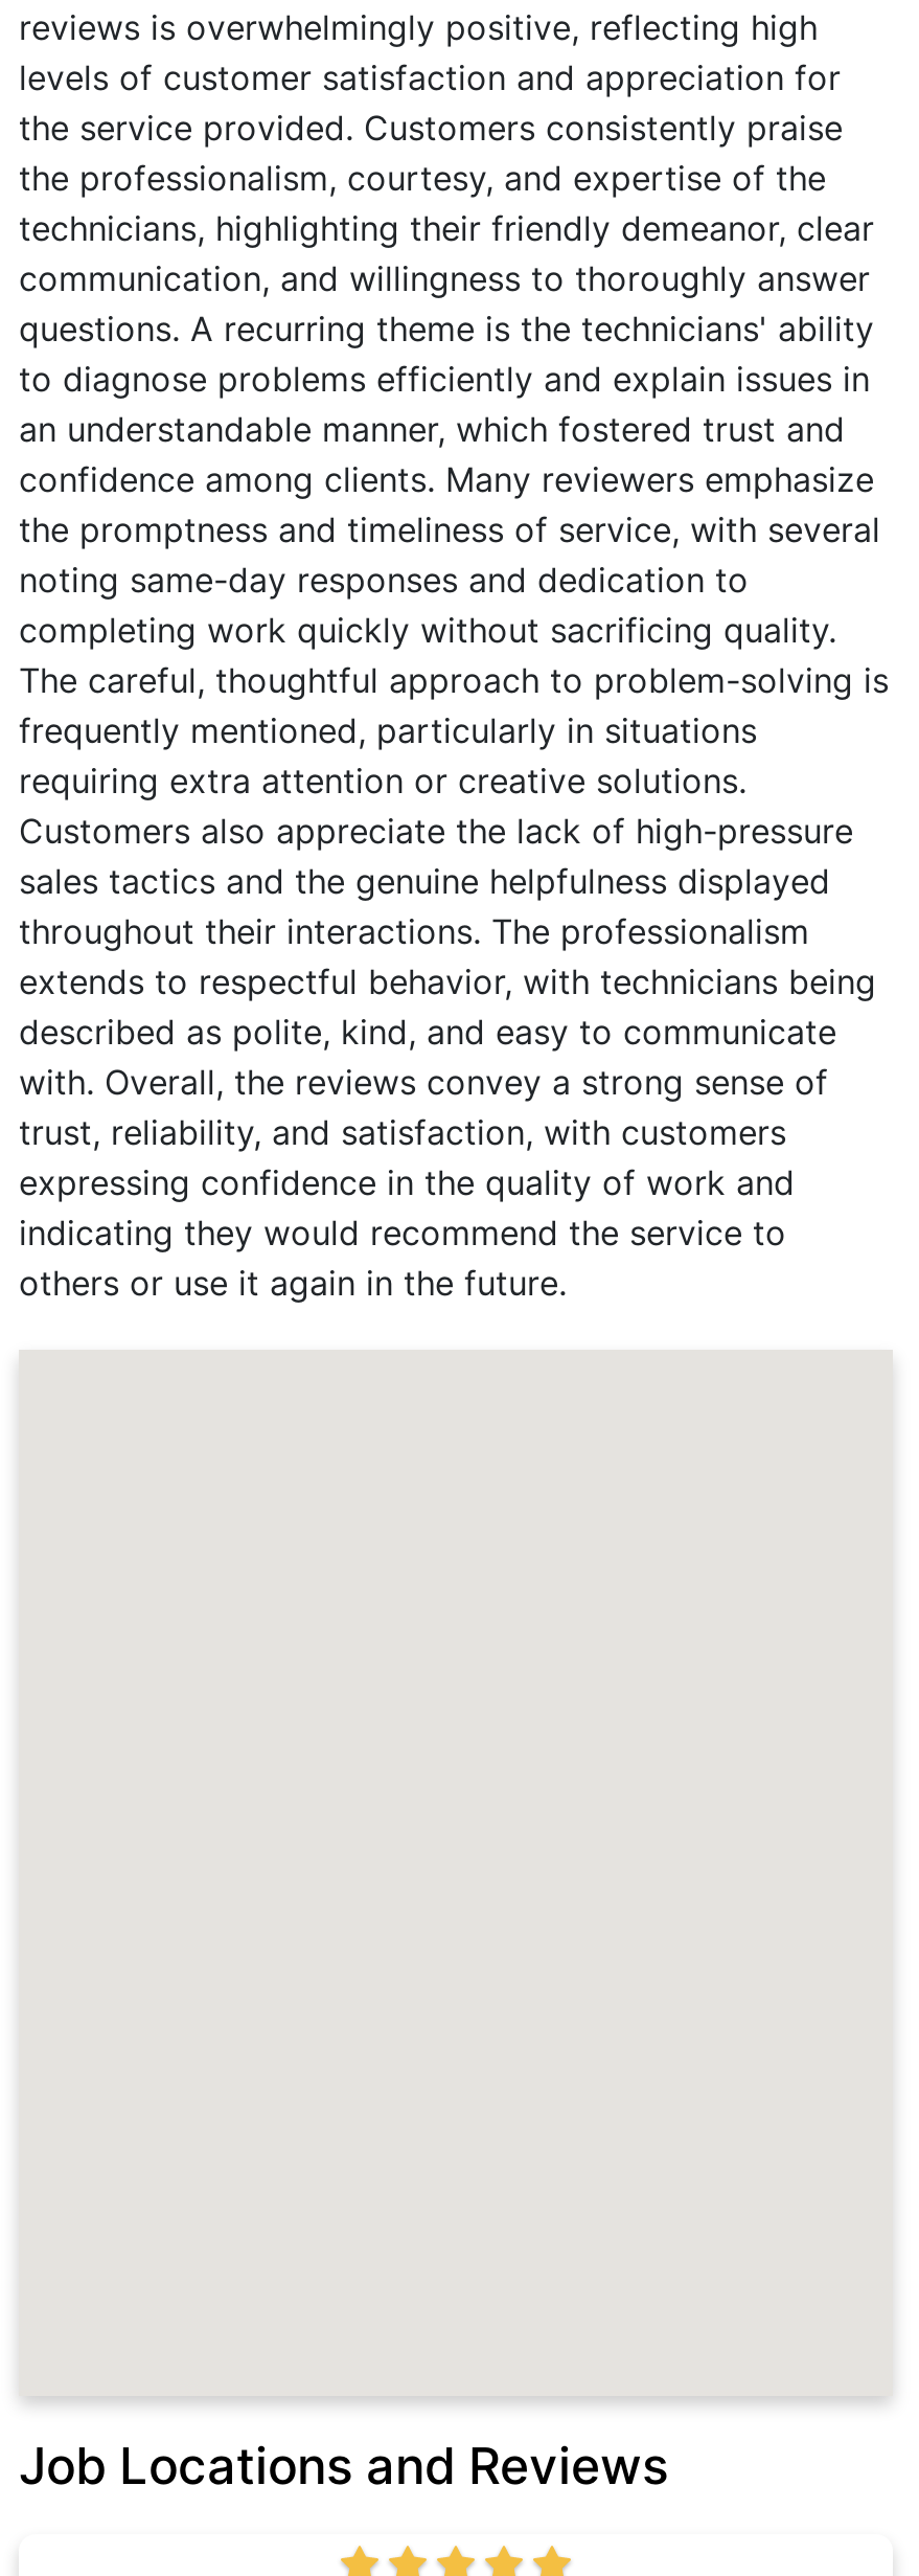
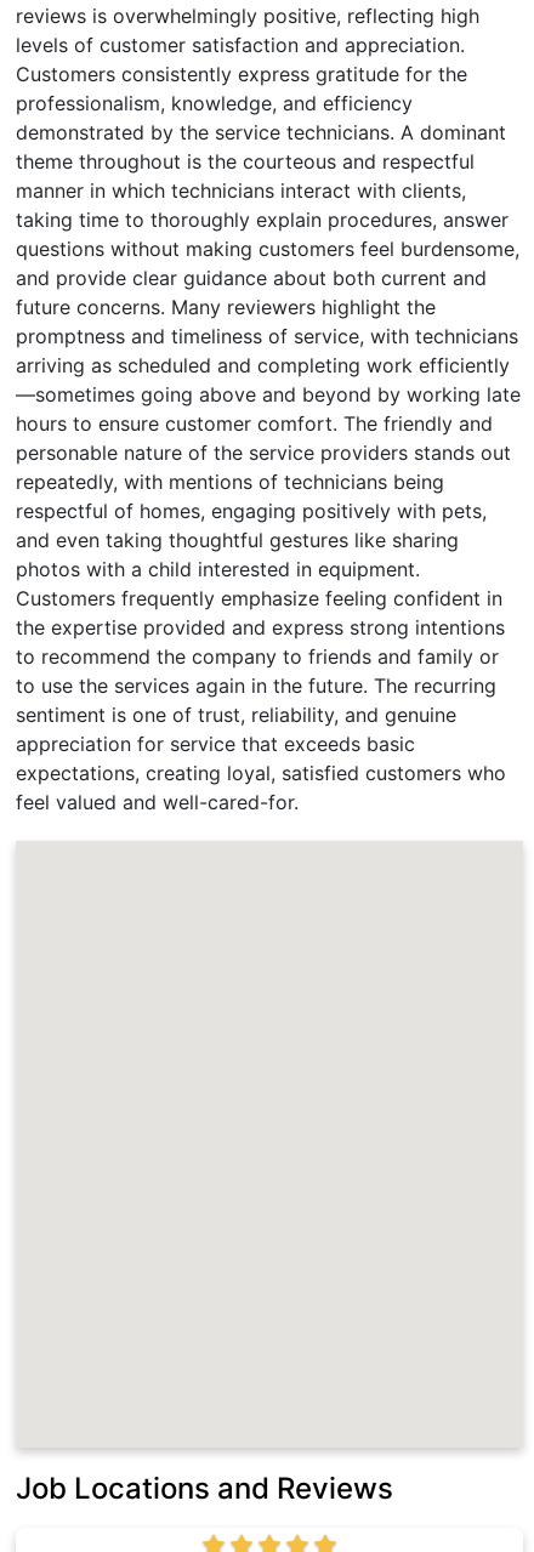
- levels of customer satisfaction and appreciation for
- the service provided. Customers consistently praise
- the professionalism, courtesy, and expertise of the
- technicians, highlighting their friendly demeanor, clear
- communication, and willingness to thoroughly answer
- questions. A recurring theme is the technicians' ability
- to diagnose problems efficiently and explain issues in
- an understandable manner, which fostered trust and
- confidence among clients. Many reviewers emphasize
- the promptness and timeliness of service, with several
- noting same-day responses and dedication to
- completing work quickly without sacrificing quality.
- The careful, thoughtful approach to problem-solving is
- frequently mentioned, particularly in situations
- requiring extra attention or creative solutions.
- Customers also appreciate the lack of high-pressure
- sales tactics and the genuine helpfulness displayed
- throughout their interactions. The professionalism
- extends to respectful behavior, with technicians being
- described as polite, kind, and easy to communicate
- with. Overall, the reviews convey a strong sense of
- trust, reliability, and satisfaction, with customers
- expressing confidence in the quality of work and
- indicating they would recommend the service to
- others or use it again in the future.
+ levels of customer satisfaction and appreciation.
+ Customers consistently express gratitude for the
+ professionalism, knowledge, and efficiency
+ demonstrated by the service technicians. A dominant
+ theme throughout is the courteous and respectful
+ manner in which technicians interact with clients,
+ taking time to thoroughly explain procedures, answer
+ questions without making customers feel burdensome,
+ and provide clear guidance about both current and
+ future concerns. Many reviewers highlight the
+ promptness and timeliness of service, with technicians
+ arriving as scheduled and completing work efficiently
+ —sometimes going above and beyond by working late
+ hours to ensure customer comfort. The friendly and
+ personable nature of the service providers stands out
+ repeatedly, with mentions of technicians being
+ respectful of homes, engaging positively with pets,
+ and even taking thoughtful gestures like sharing
+ photos with a child interested in equipment.
+ Customers frequently emphasize feeling confident in
+ the expertise provided and express strong intentions
+ to recommend the company to friends and family or
+ to use the services again in the future. The recurring
+ sentiment is one of trust, reliability, and genuine
+ appreciation for service that exceeds basic
+ expectations, creating loyal, satisfied customers who
+ feel valued and well-cared-for.
